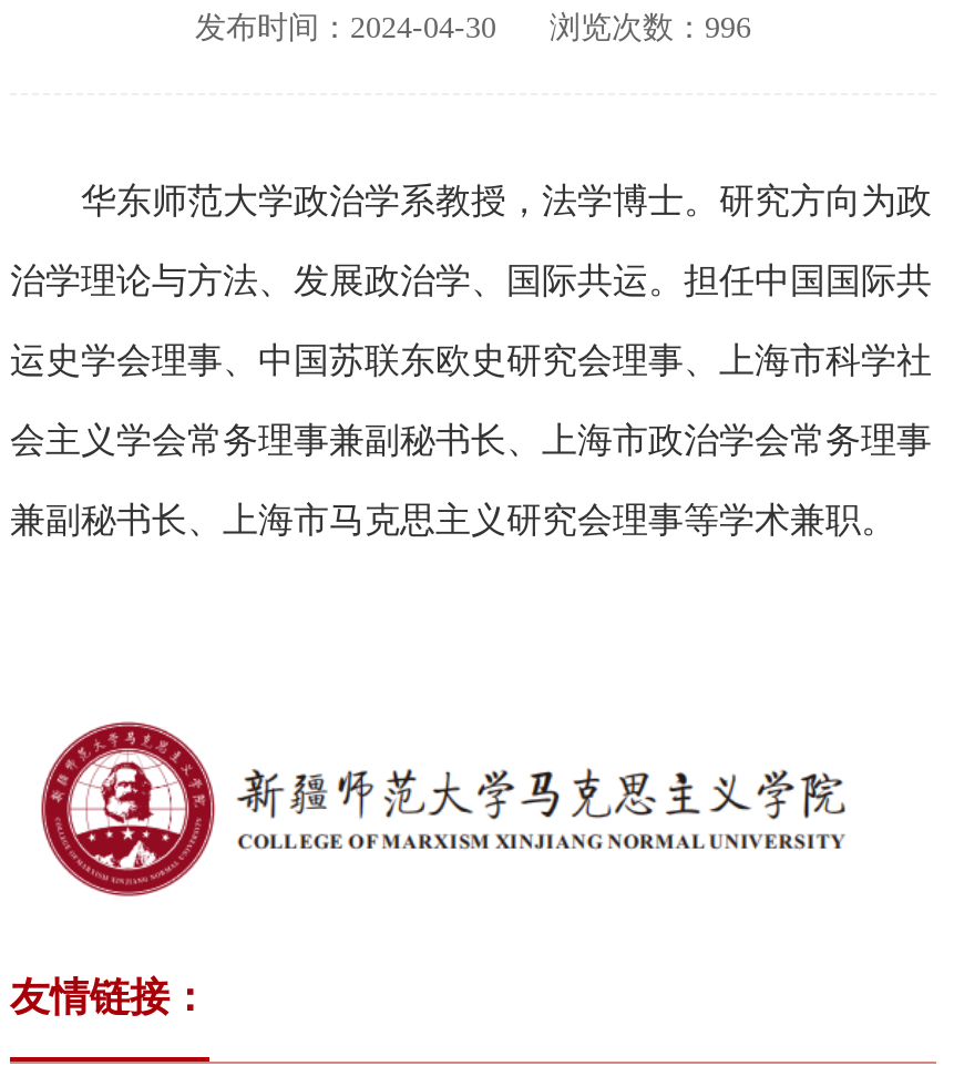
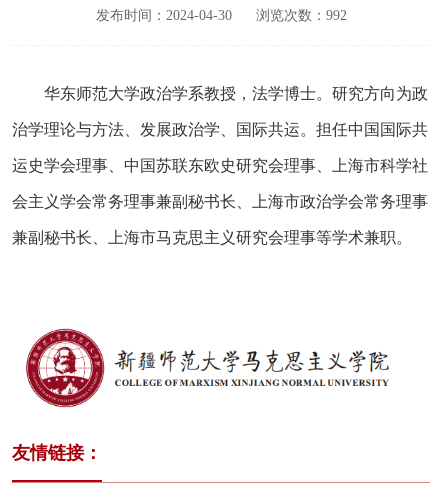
- 发布时间：2024-04-30 浏览次数：996
+ 发布时间：2024-04-30 浏览次数：992
